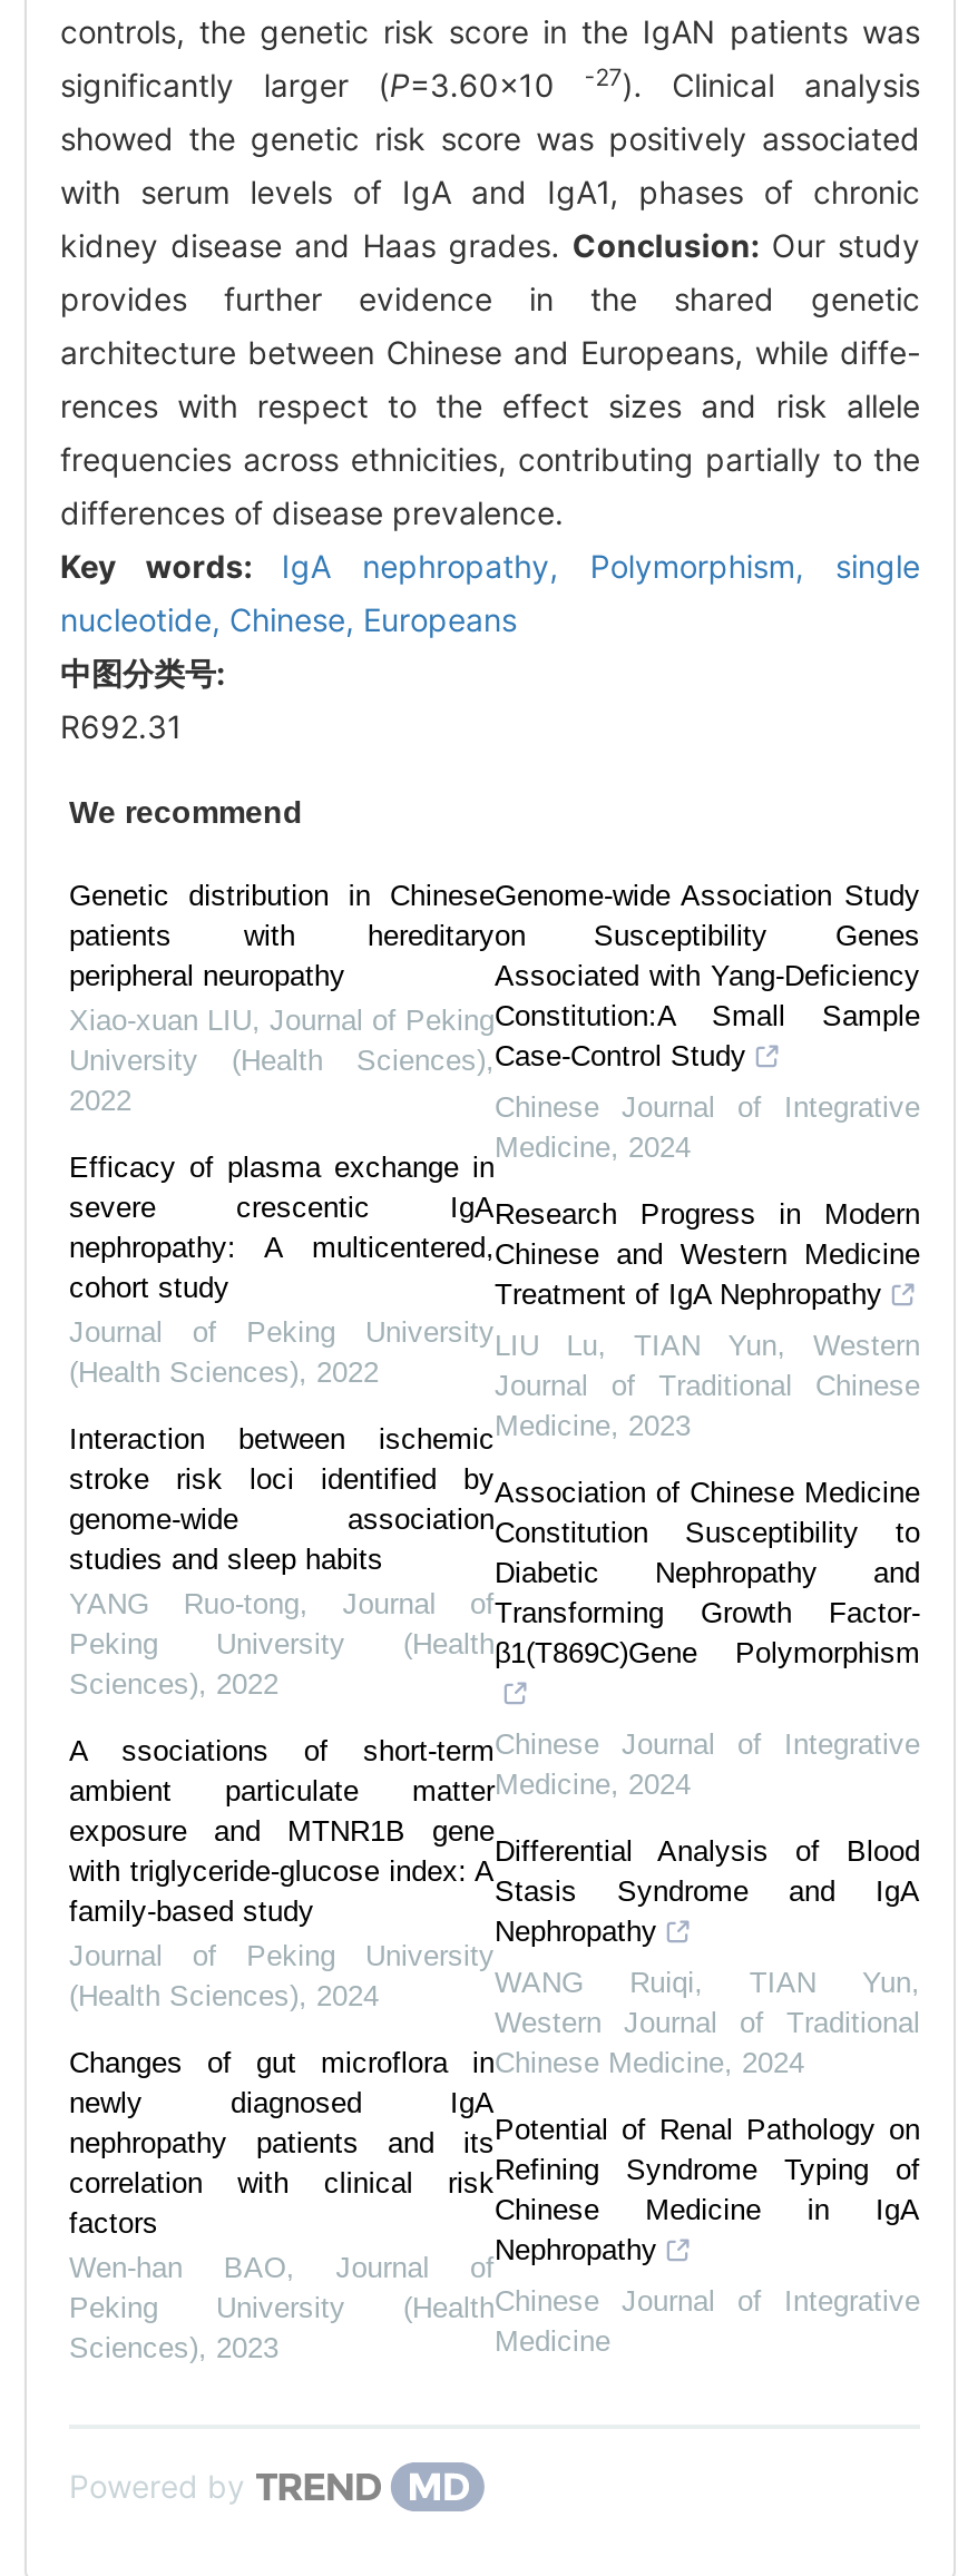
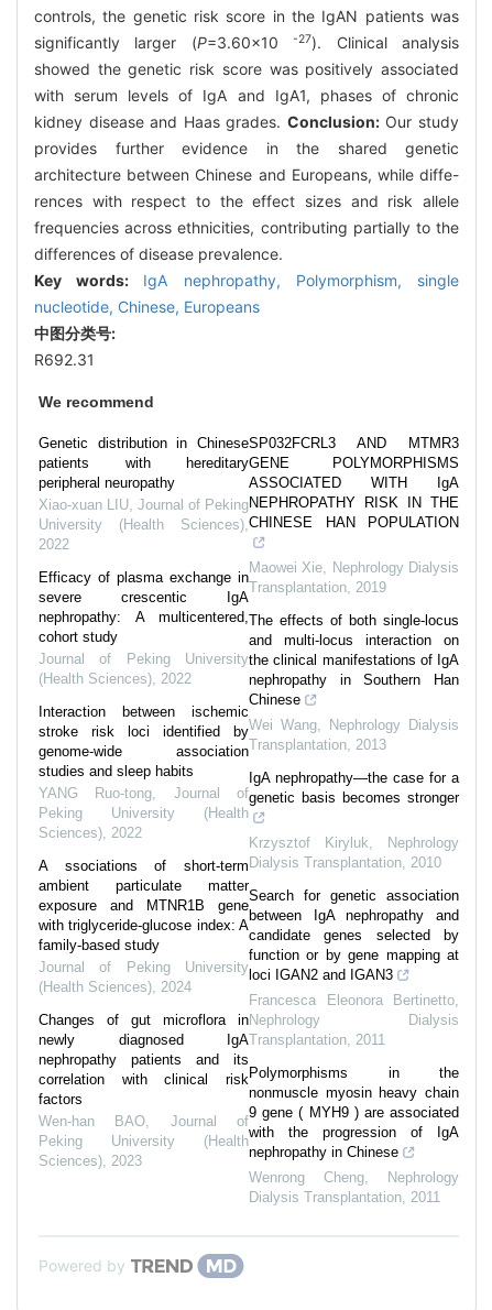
- Genome-wide Association Study
- on Susceptibility Genes
- Associated with Yang-Deficiency
- Constitution:A Small Sample
- Case-Control Study
+ SP032FCRL3 AND MTMR3
+ GENE POLYMORPHISMS
+ ASSOCIATED WITH IgA
+ NEPHROPATHY RISK IN THE
+ CHINESE HAN POPULATION

- Chinese Journal of Integrative
- Medicine, 2024
+ Maowei Xie, Nephrology Dialysis
+ Transplantation, 2019

- Research Progress in Modern
- Chinese and Western Medicine
- Treatment of IgA Nephropathy
+ The effects of both single-locus
+ and multi-locus interaction on
+ the clinical manifestations of IgA
+ nephropathy in Southern Han
+ Chinese

- LIU Lu, TIAN Yun, Western
- Journal of Traditional Chinese
- Medicine, 2023
+ Wei Wang, Nephrology Dialysis
+ Transplantation, 2013

- Association of Chinese Medicine
- Constitution Susceptibility to
- Diabetic Nephropathy and
- Transforming Growth Factor-
- β1(T869C)Gene Polymorphism
+ IgA nephropathy—the case for a
+ genetic basis becomes stronger

- Chinese Journal of Integrative
- Medicine, 2024
+ Krzysztof Kiryluk, Nephrology
+ Dialysis Transplantation, 2010

- Differential Analysis of Blood
- Stasis Syndrome and IgA
- Nephropathy
+ Search for genetic association
+ between IgA nephropathy and
+ candidate genes selected by
+ function or by gene mapping at
+ loci IGAN2 and IGAN3

- WANG Ruiqi, TIAN Yun,
- Western Journal of Traditional
- Chinese Medicine, 2024
+ Francesca Eleonora Bertinetto,
+ Nephrology Dialysis
+ Transplantation, 2011

- Potential of Renal Pathology on
- Refining Syndrome Typing of
- Chinese Medicine in IgA
- Nephropathy
+ Polymorphisms in the
+ nonmuscle myosin heavy chain
+ 9 gene ( MYH9 ) are associated
+ with the progression of IgA
+ nephropathy in Chinese

- Chinese Journal of Integrative
- Medicine
+ Wenrong Cheng, Nephrology
+ Dialysis Transplantation, 2011
